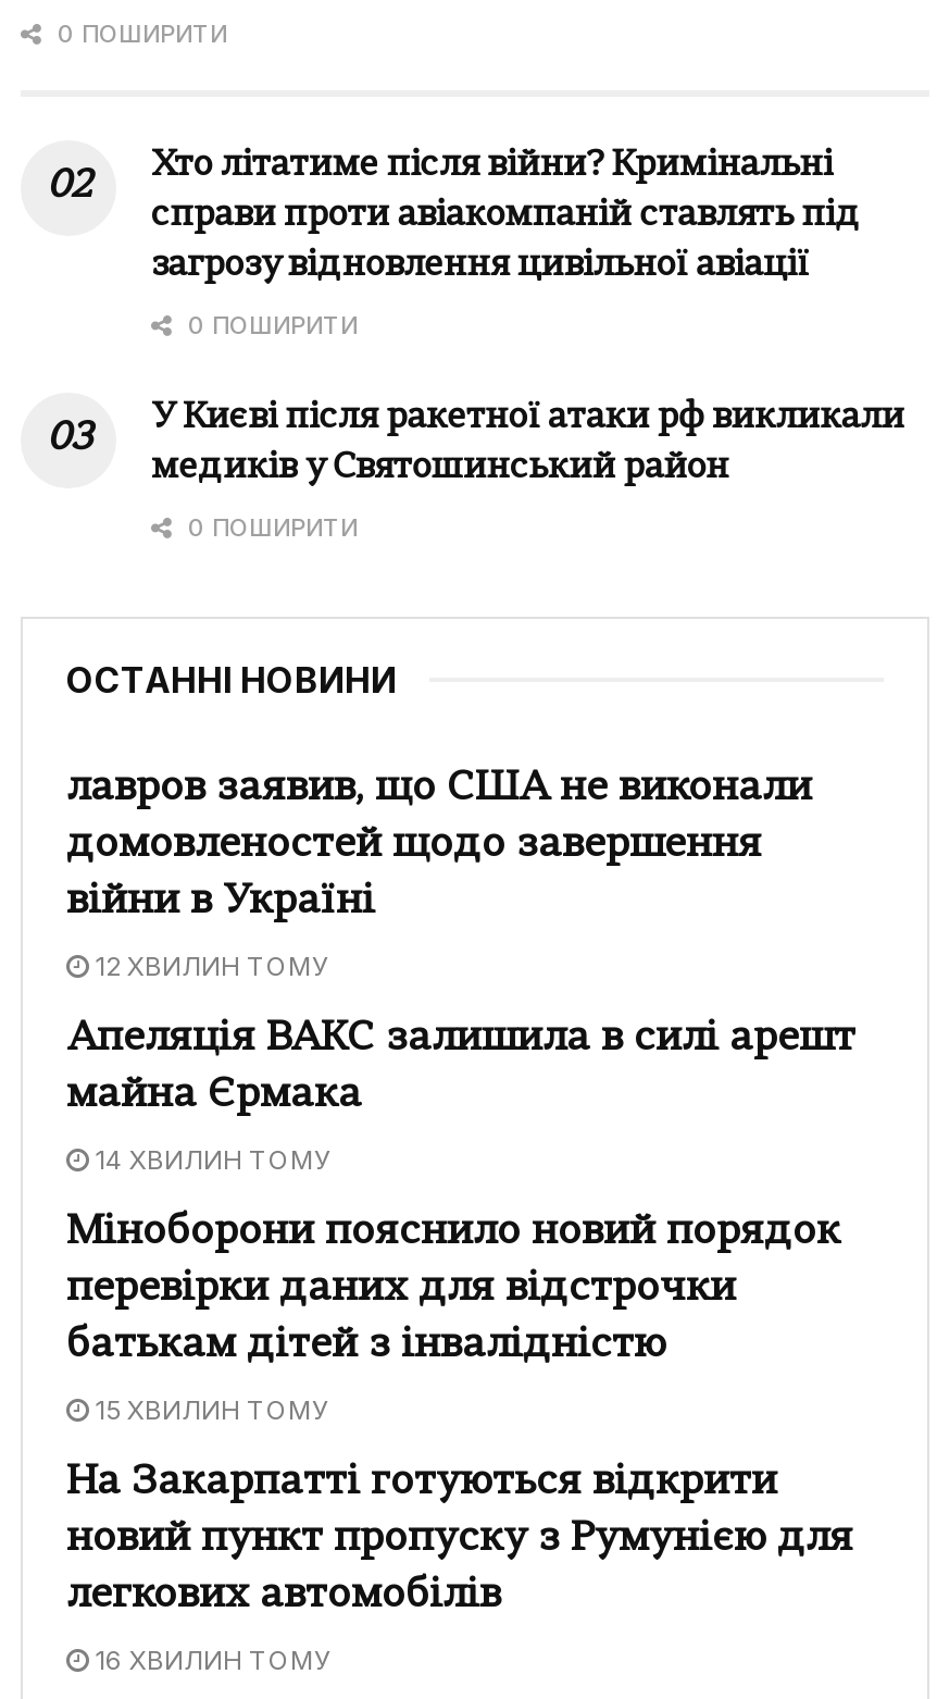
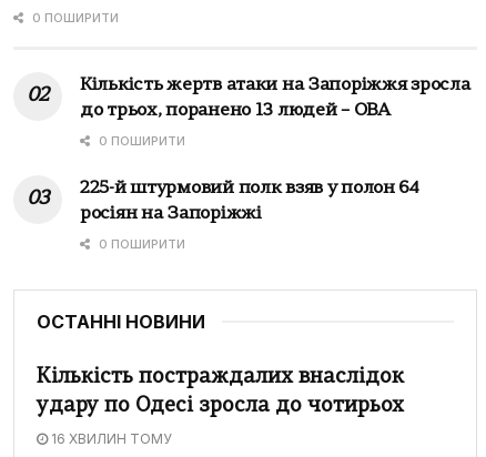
- Хто літатиме після війни? Кримінальні
- справи проти авіакомпаній ставлять під
- загрозу відновлення цивільної авіації
+ Кількість жертв атаки на Запоріжжя зросла
+ до трьох, поранено 13 людей – ОВА

- У Києві після ракетної атаки рф викликали
- медиків у Святошинський район
+ 225-й штурмовий полк взяв у полон 64
+ росіян на Запоріжжі

- лавров заявив, що США не виконали
- домовленостей щодо завершення
- війни в Україні
- 12 ХВИЛИН ТОМУ
- Апеляція ВАКС залишила в силі арешт
- майна Єрмака
- 14 ХВИЛИН ТОМУ
- Міноборони пояснило новий порядок
- перевірки даних для відстрочки
- батькам дітей з інвалідністю
- 15 ХВИЛИН ТОМУ
- На Закарпатті готуються відкрити
- новий пункт пропуску з Румунією для
- легкових автомобілів
+ Кількість постраждалих внаслідок
+ удару по Одесі зросла до чотирьох
